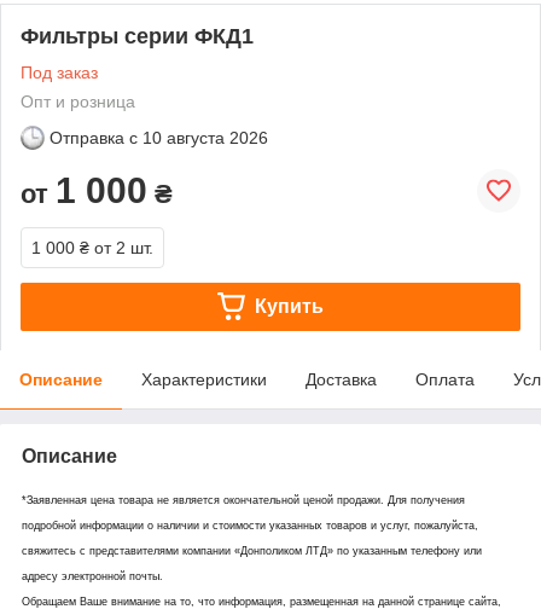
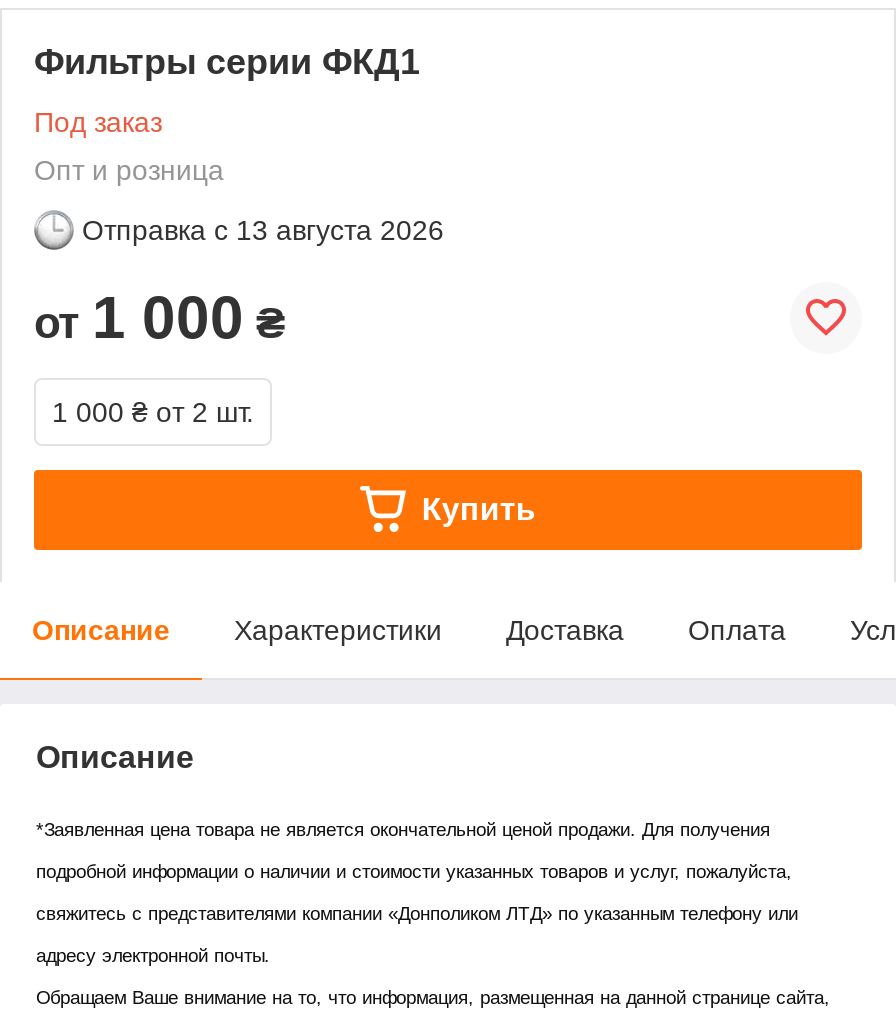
- Отправка с 10 августа 2026
+ Отправка с 13 августа 2026
